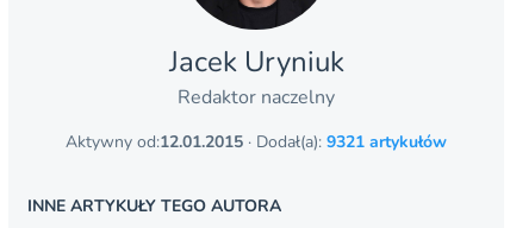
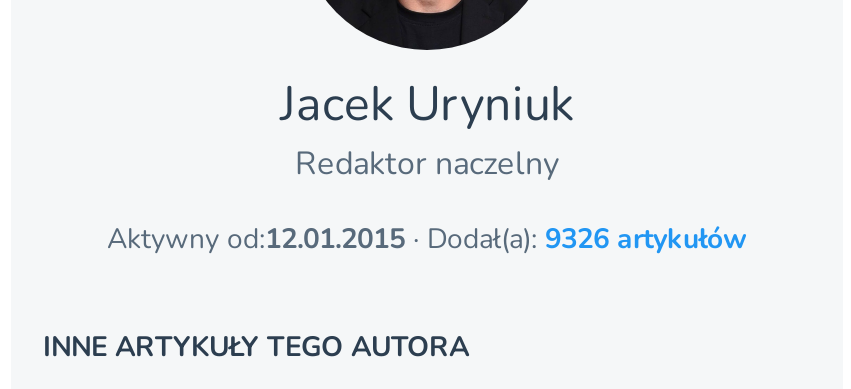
- Aktywny od:12.01.2015 · Dodał(a): 9321 artykułów
+ Aktywny od:12.01.2015 · Dodał(a): 9326 artykułów
